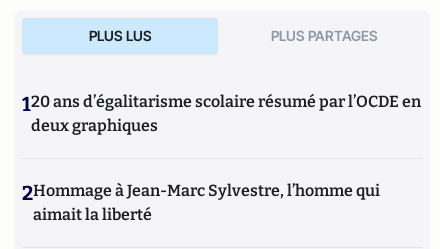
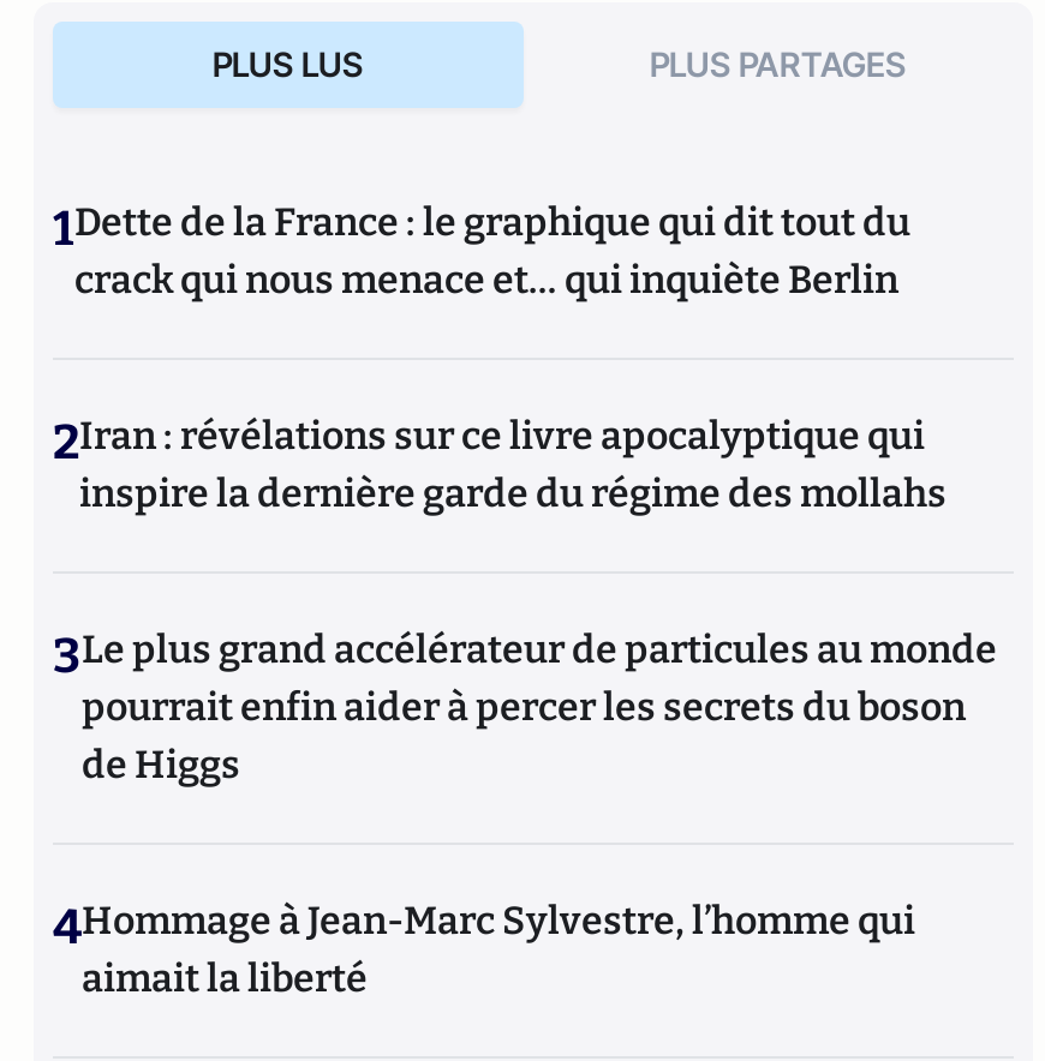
- 120 ans d’égalitarisme scolaire résumé par l’OCDE en
- deux graphiques
- 2Hommage à Jean-Marc Sylvestre, l’homme qui
+ 1Dette de la France : le graphique qui dit tout du
+ crack qui nous menace et… qui inquiète Berlin
+ 2Iran : révélations sur ce livre apocalyptique qui
+ inspire la dernière garde du régime des mollahs
+ 3Le plus grand accélérateur de particules au monde
+ pourrait enfin aider à percer les secrets du boson
+ de Higgs
+ 4Hommage à Jean-Marc Sylvestre, l’homme qui
